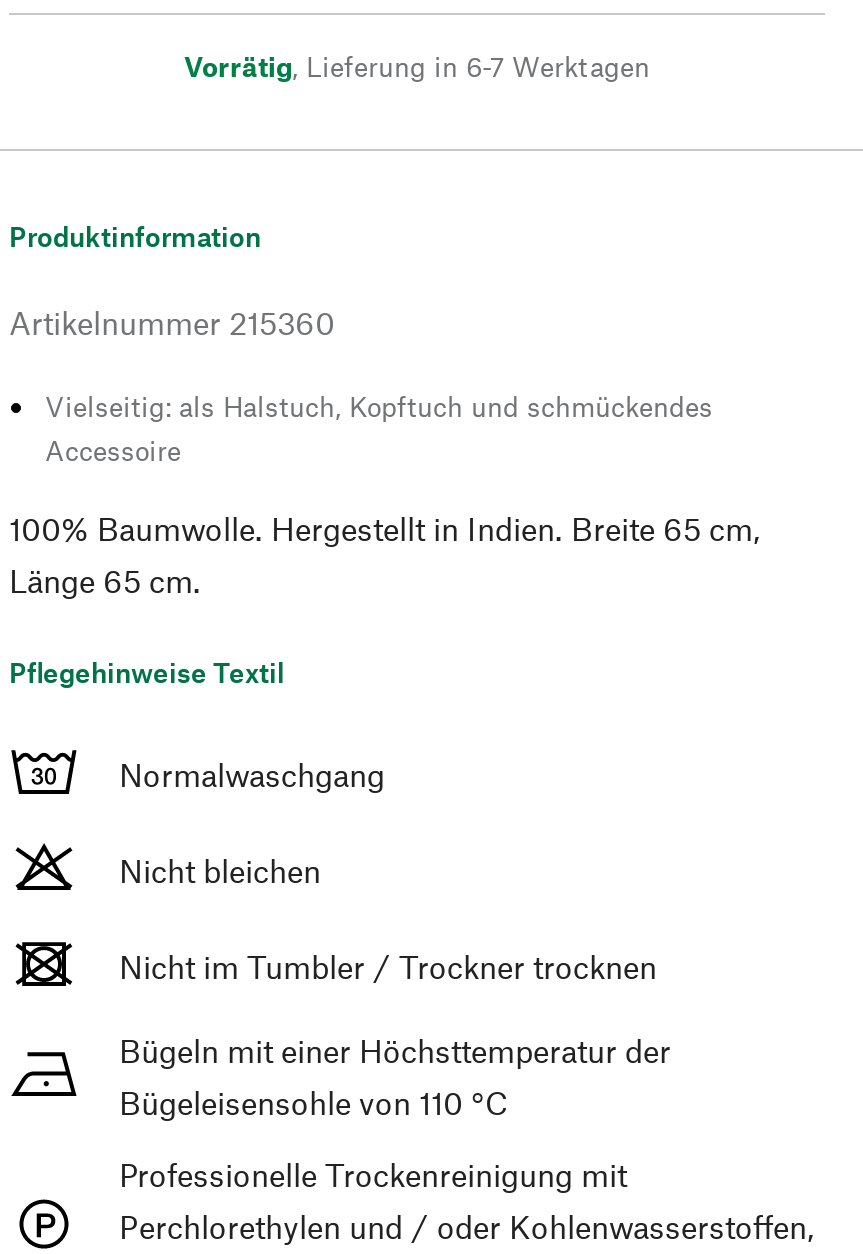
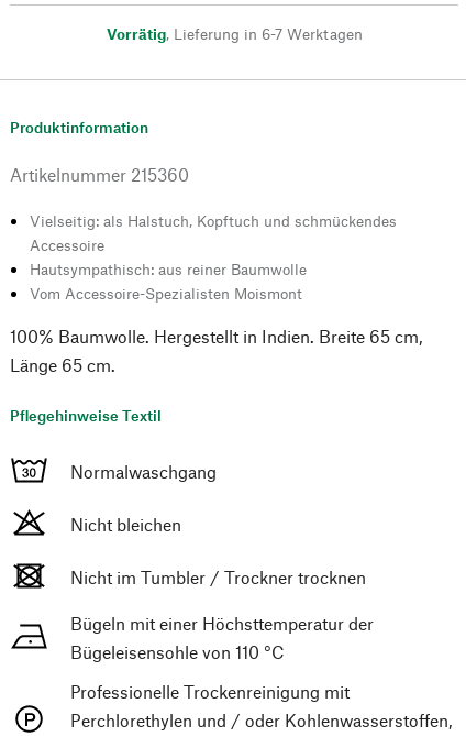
+ Hautsympathisch: aus reiner Baumwolle
+ Vom Accessoire-Spezialisten Moismont
